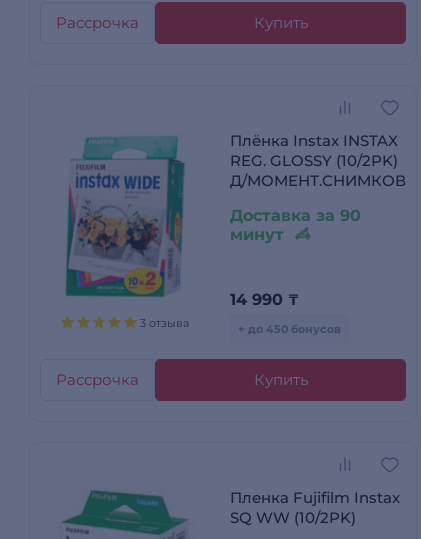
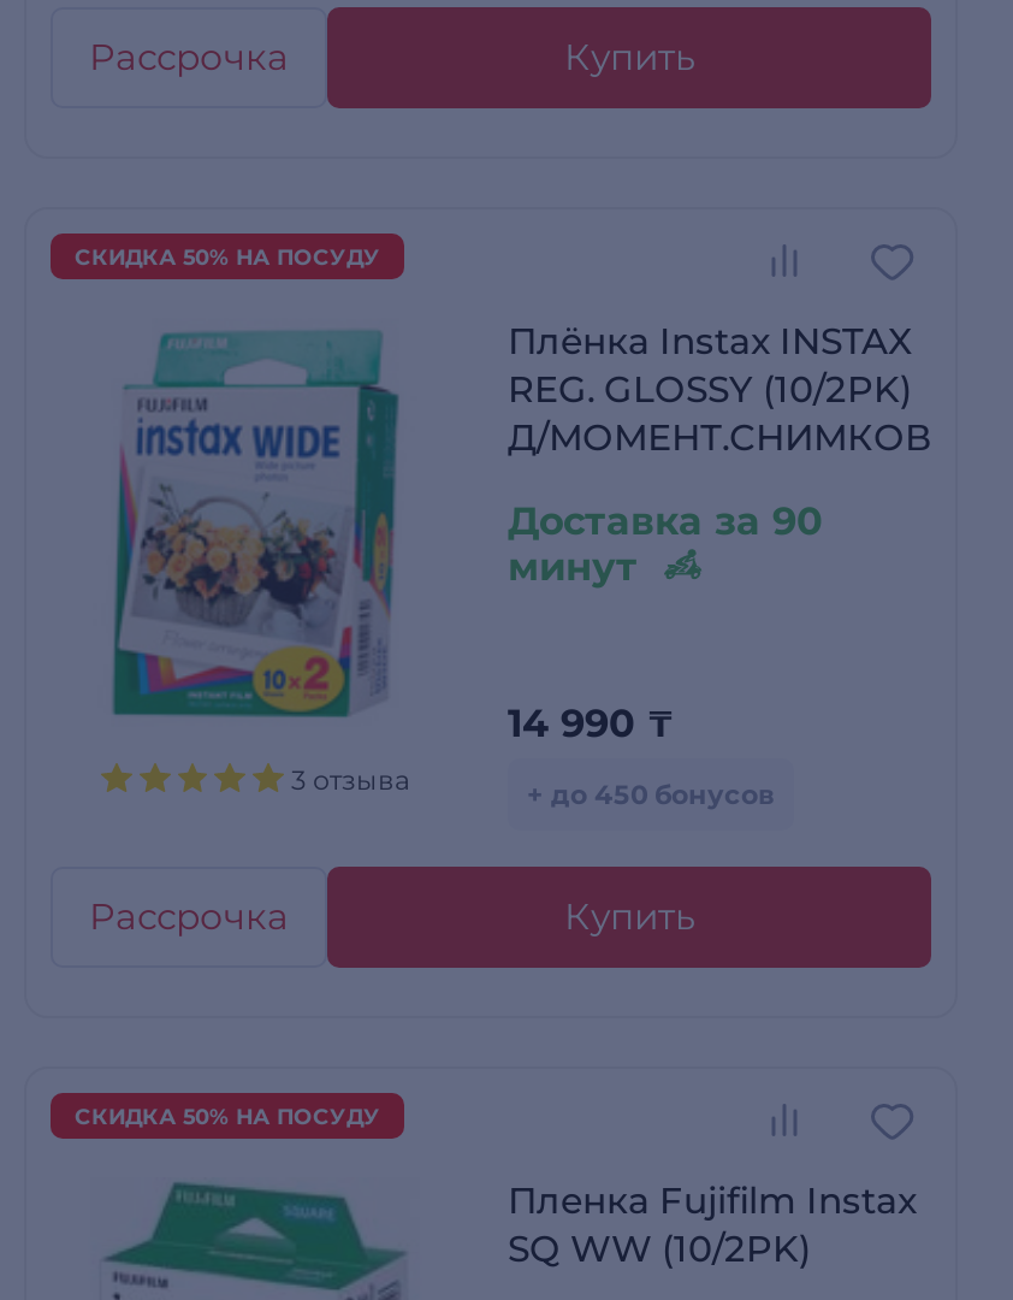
+ СКИДКА 50% НА ПОСУДУ

+ СКИДКА 50% НА ПОСУДУ
